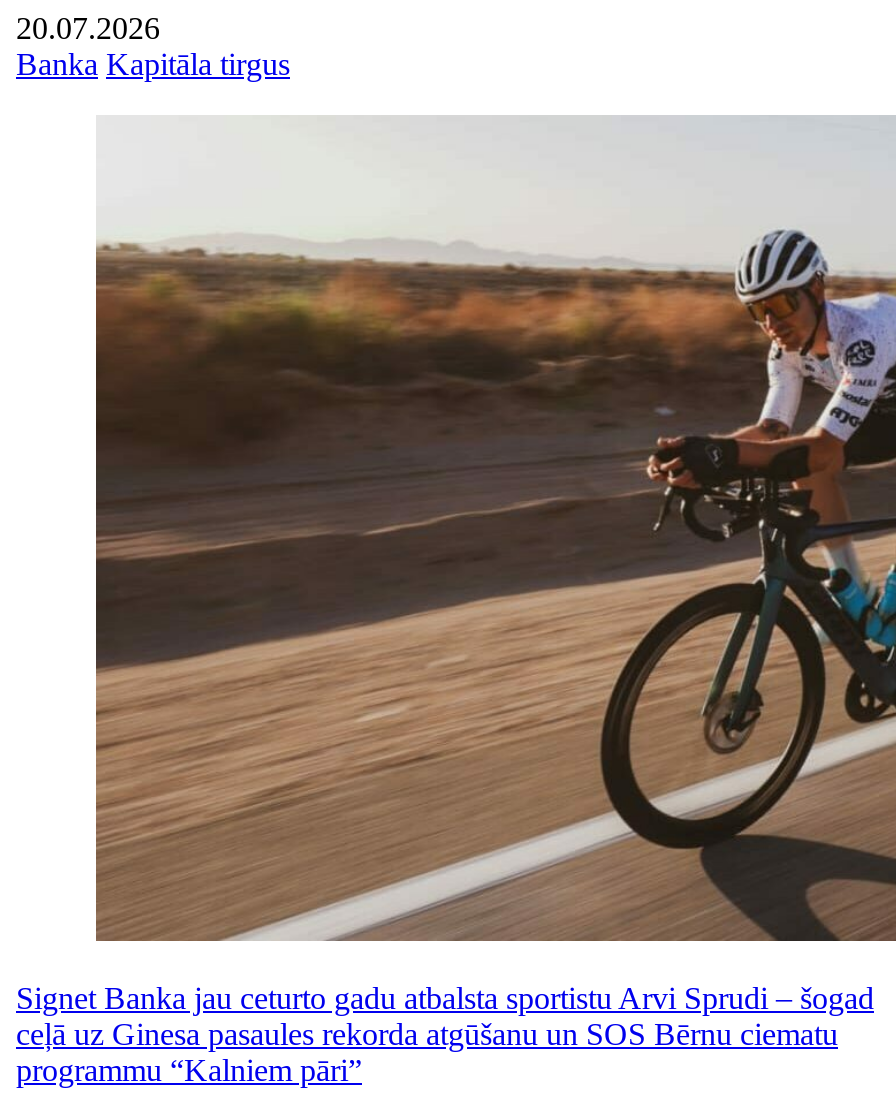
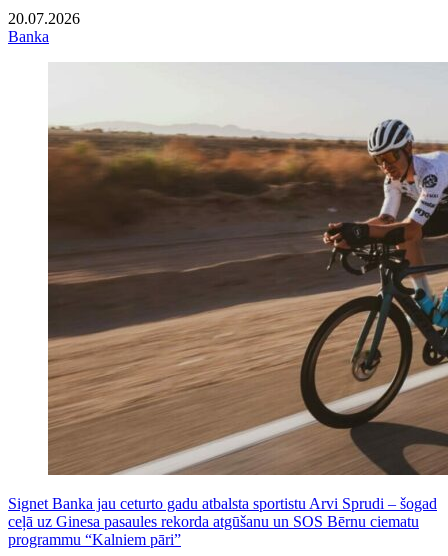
- Banka Kapitāla tirgus
+ Banka
